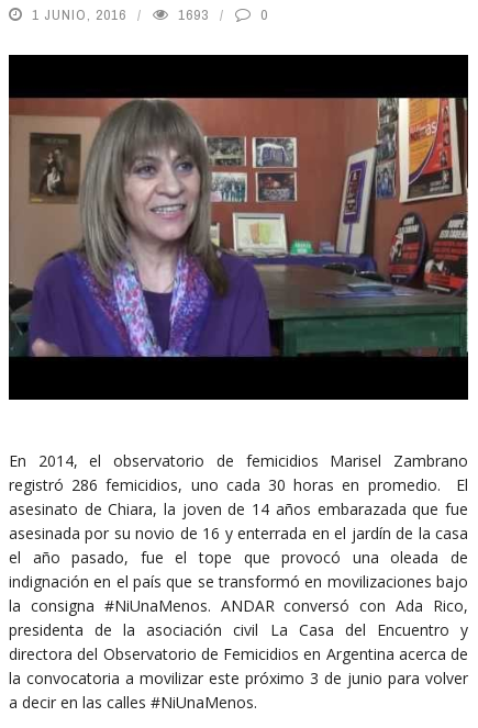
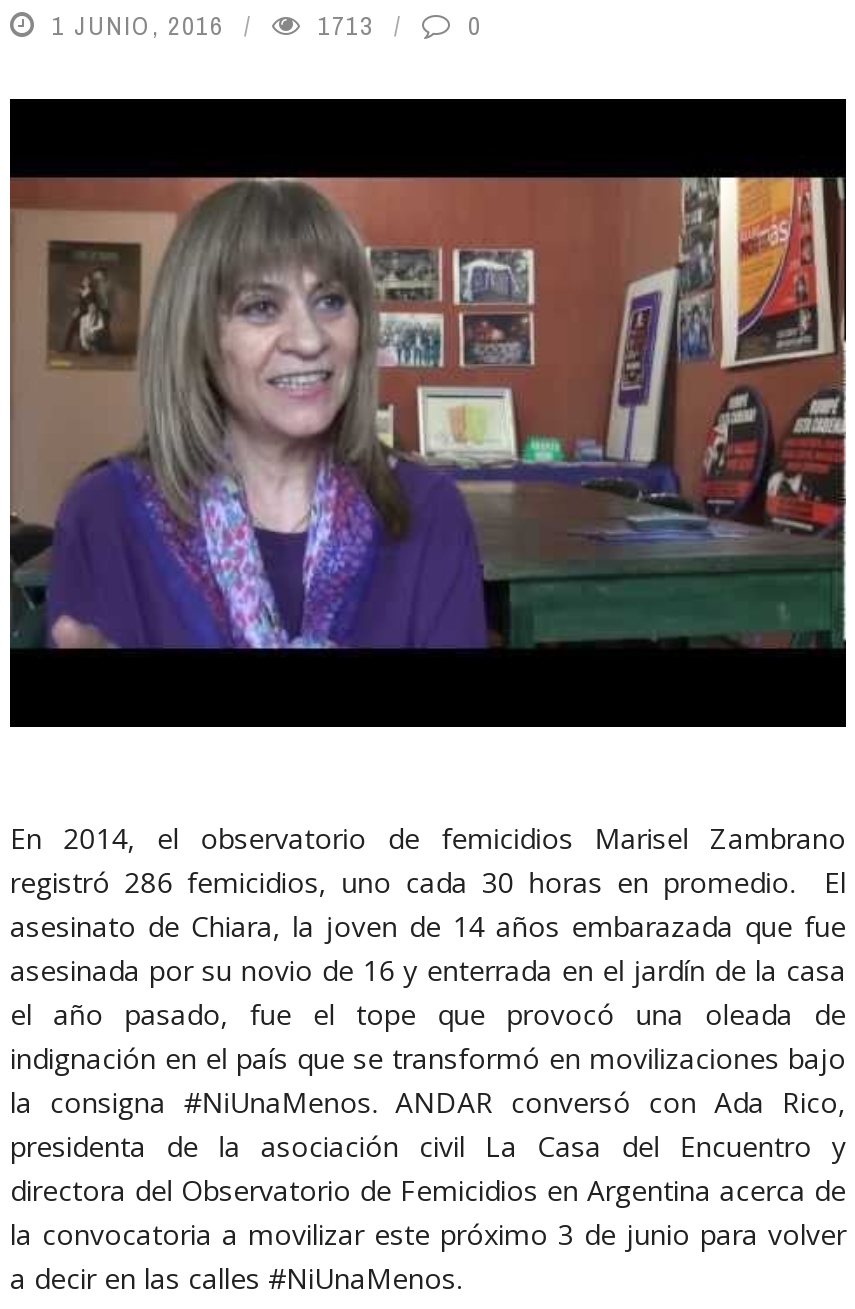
- 1693
+ 1713
